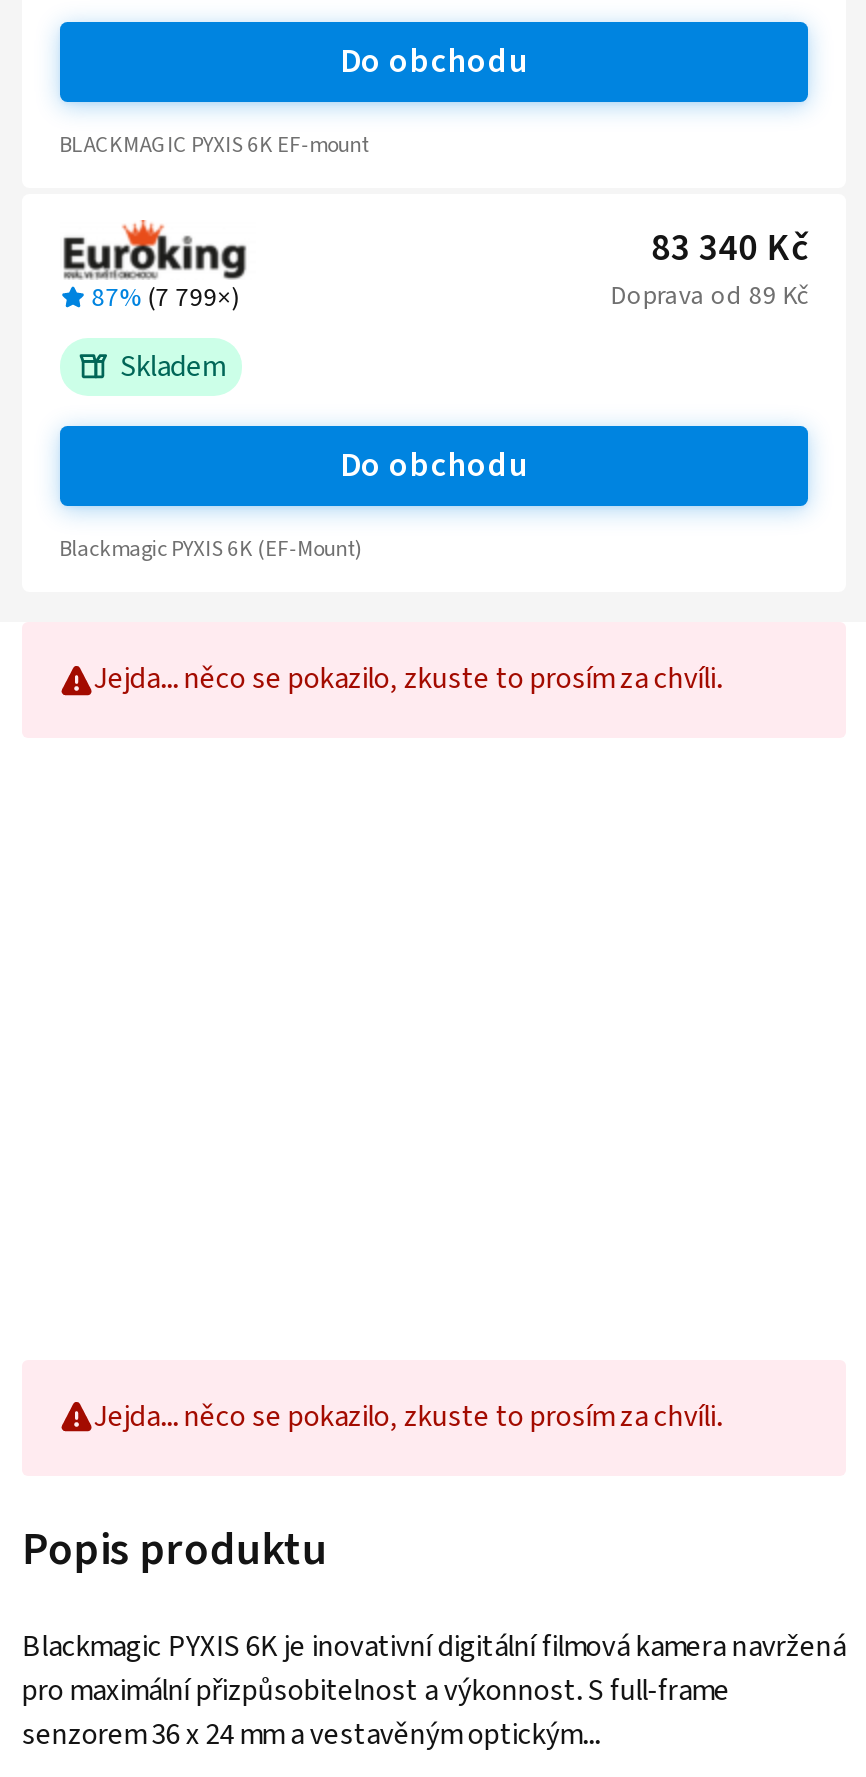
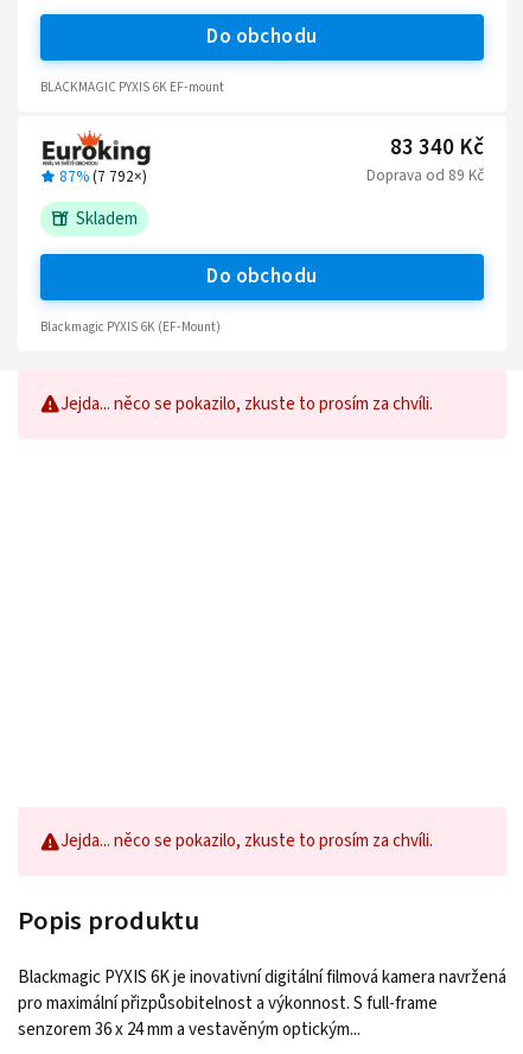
- 87%(7 799×)
+ 87%(7 792×)
